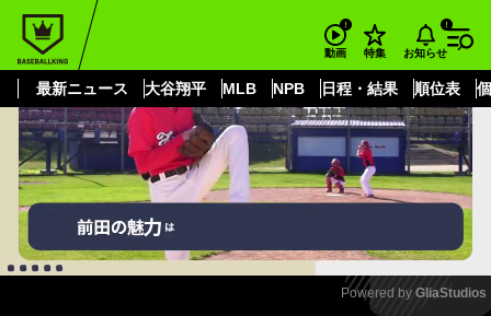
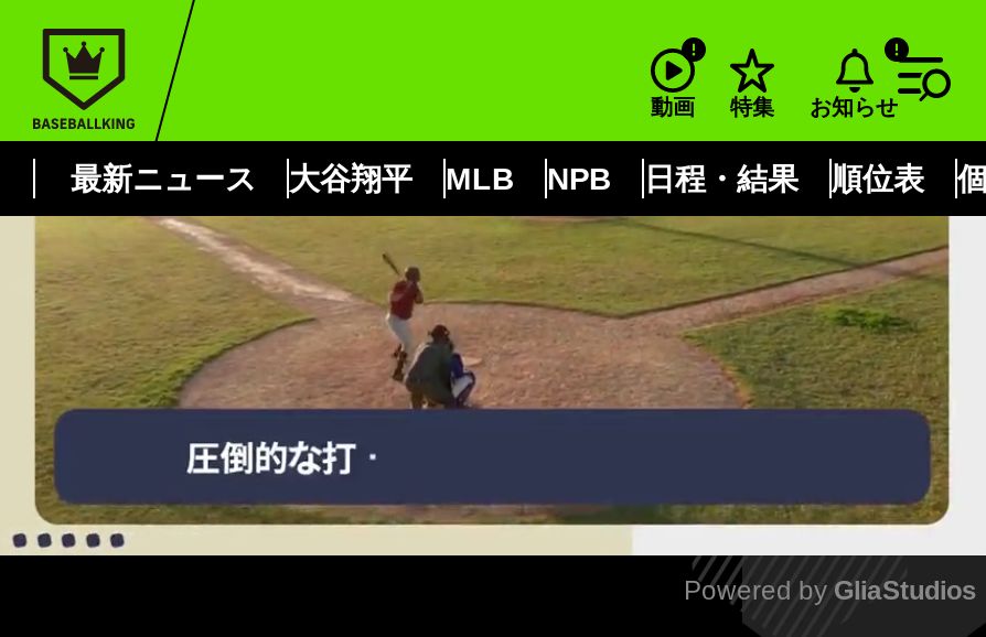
- [image]
+ [image]
